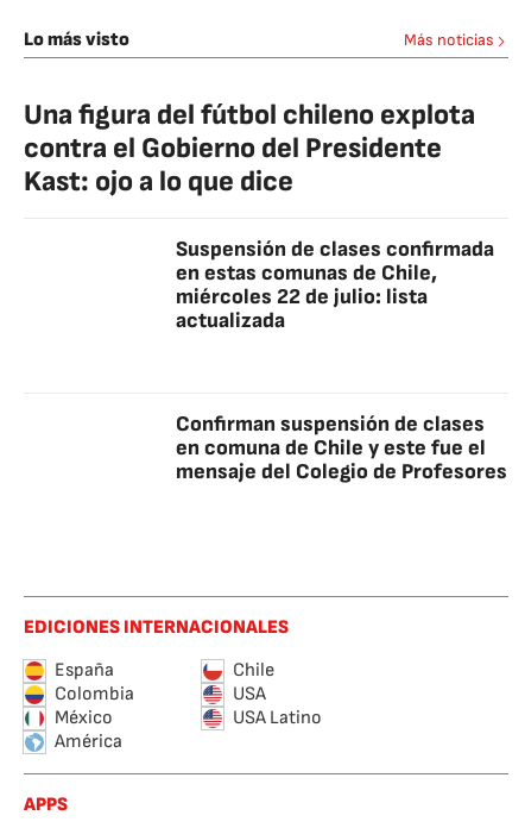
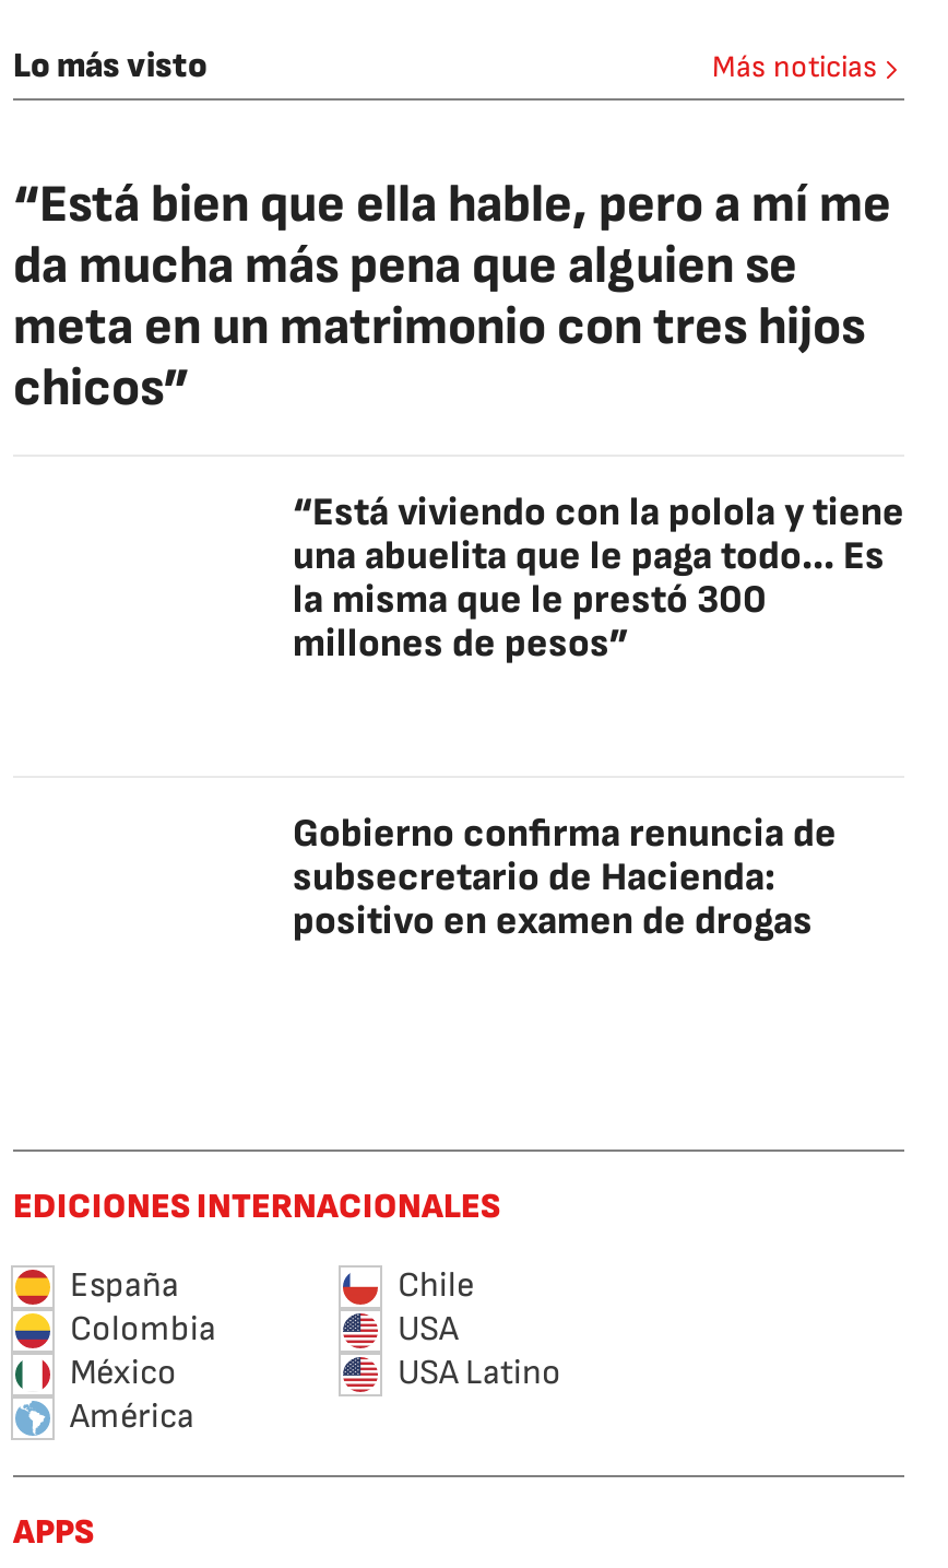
- Una figura del fútbol chileno explota
- contra el Gobierno del Presidente
- Kast: ojo a lo que dice
+ “Está bien que ella hable, pero a mí me
+ da mucha más pena que alguien se
+ meta en un matrimonio con tres hijos
+ chicos”

- Suspensión de clases confirmada
- en estas comunas de Chile,
- miércoles 22 de julio: lista
- actualizada
+ “Está viviendo con la polola y tiene
+ una abuelita que le paga todo... Es
+ la misma que le prestó 300
+ millones de pesos”

- Confirman suspensión de clases
- en comuna de Chile y este fue el
- mensaje del Colegio de Profesores
+ Gobierno confirma renuncia de
+ subsecretario de Hacienda:
+ positivo en examen de drogas
